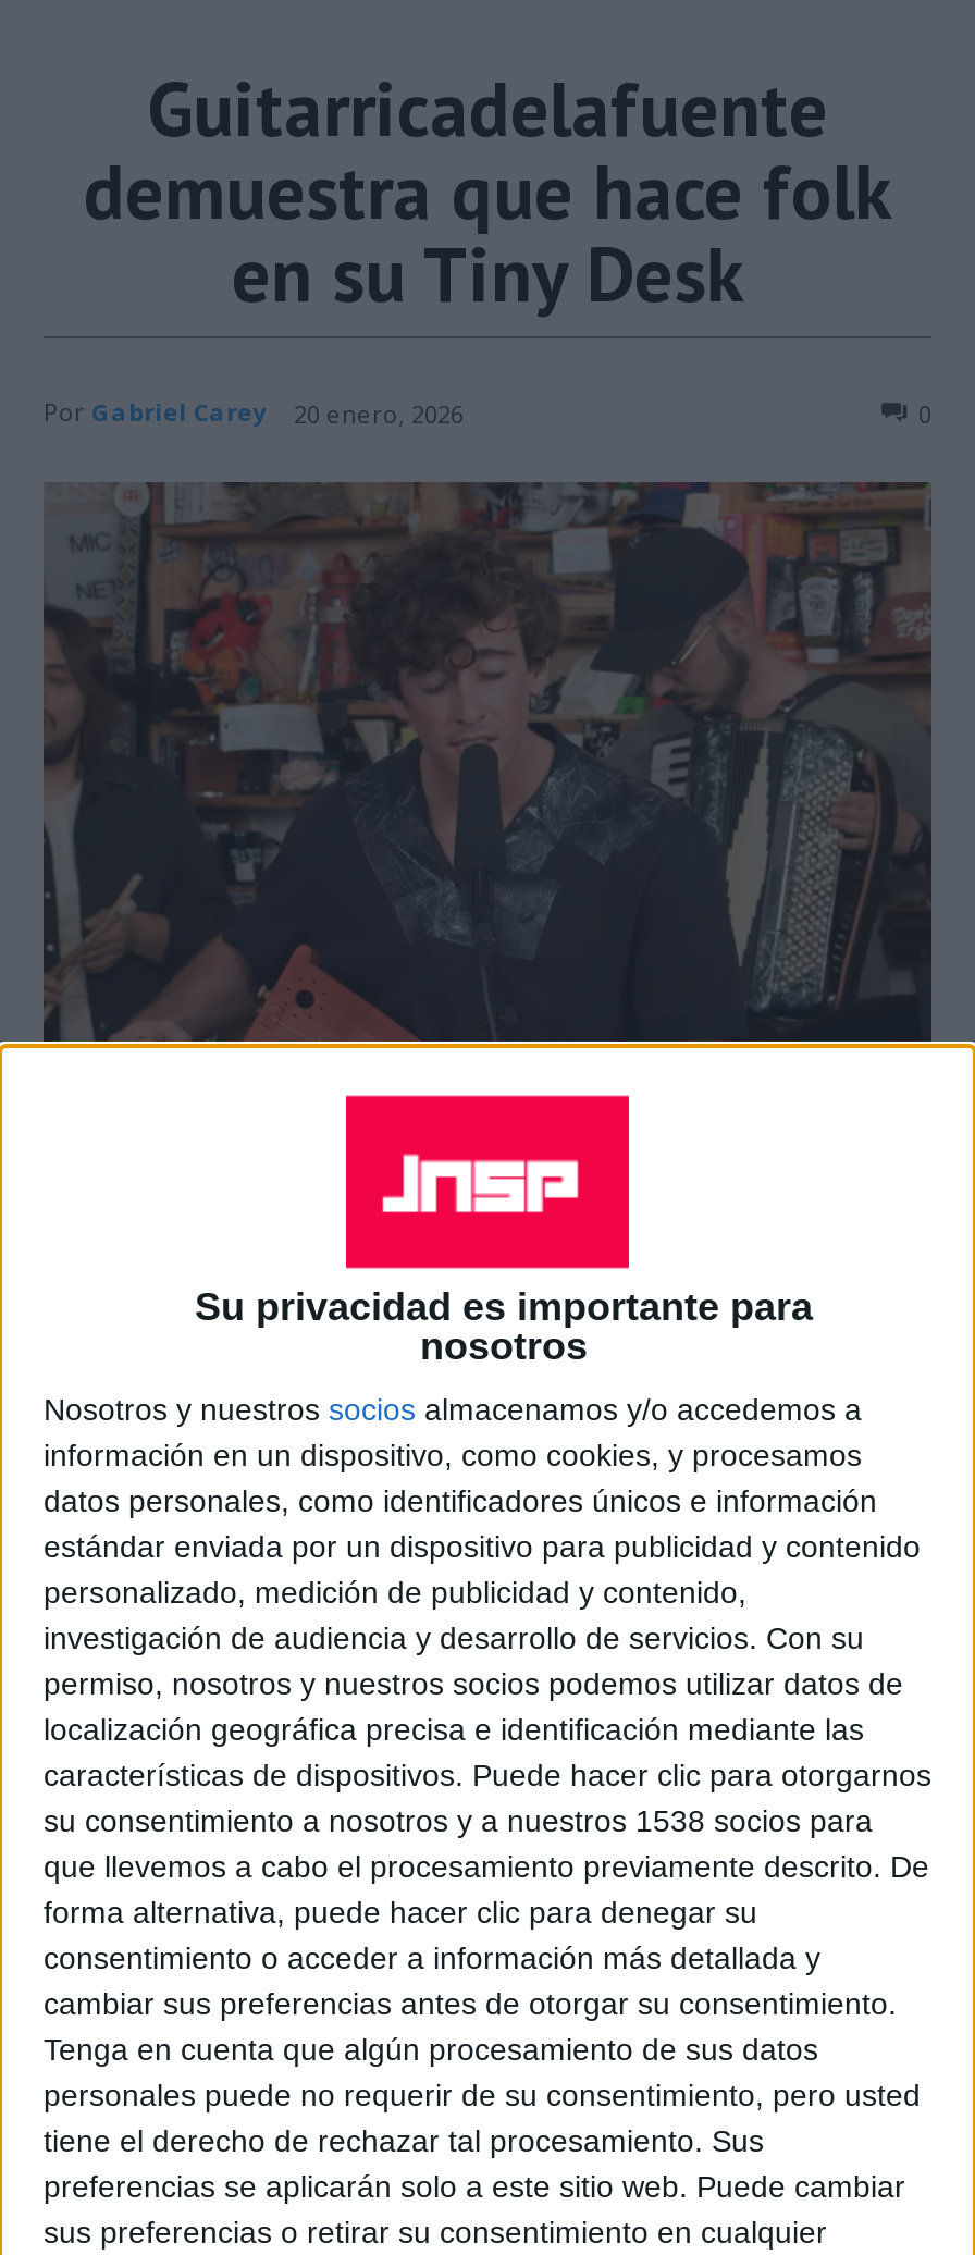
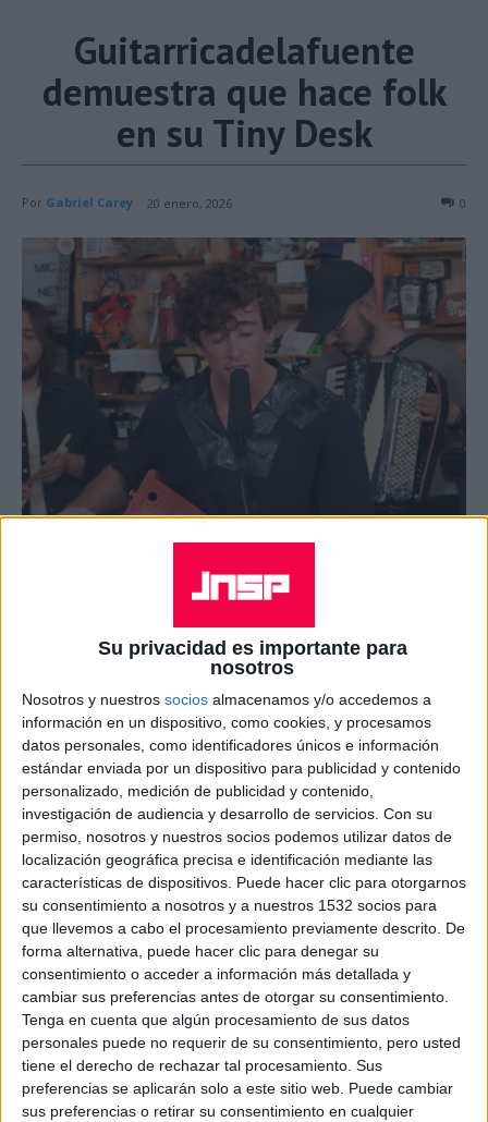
- su consentimiento a nosotros y a nuestros 1538 socios para
+ su consentimiento a nosotros y a nuestros 1532 socios para
